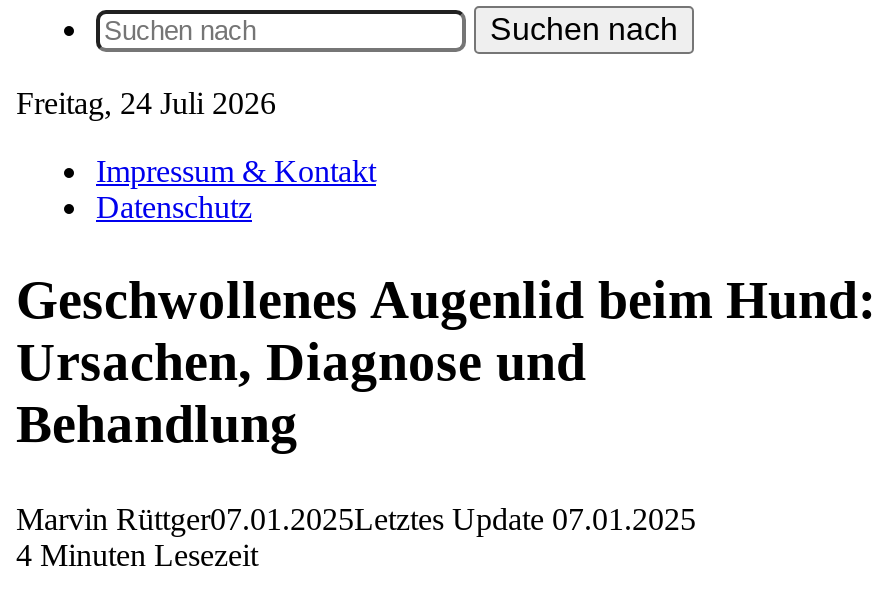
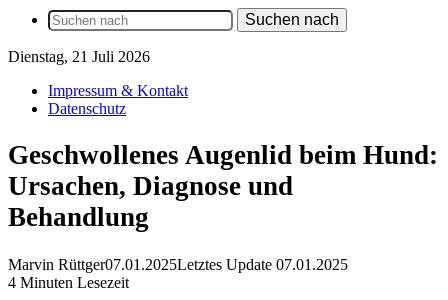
- Freitag, 24 Juli 2026
+ Dienstag, 21 Juli 2026
